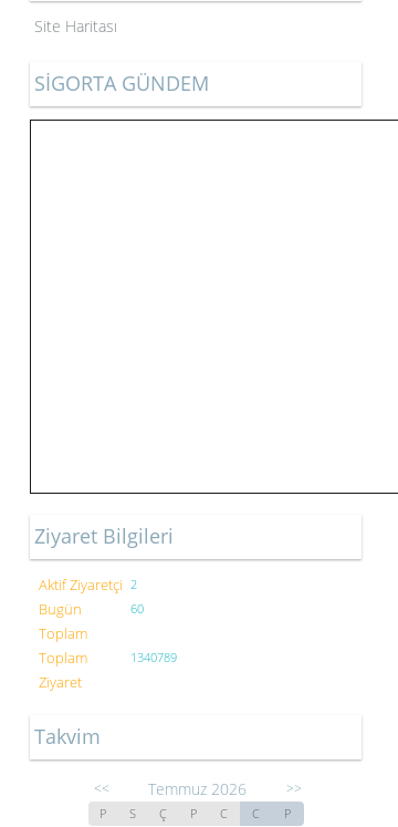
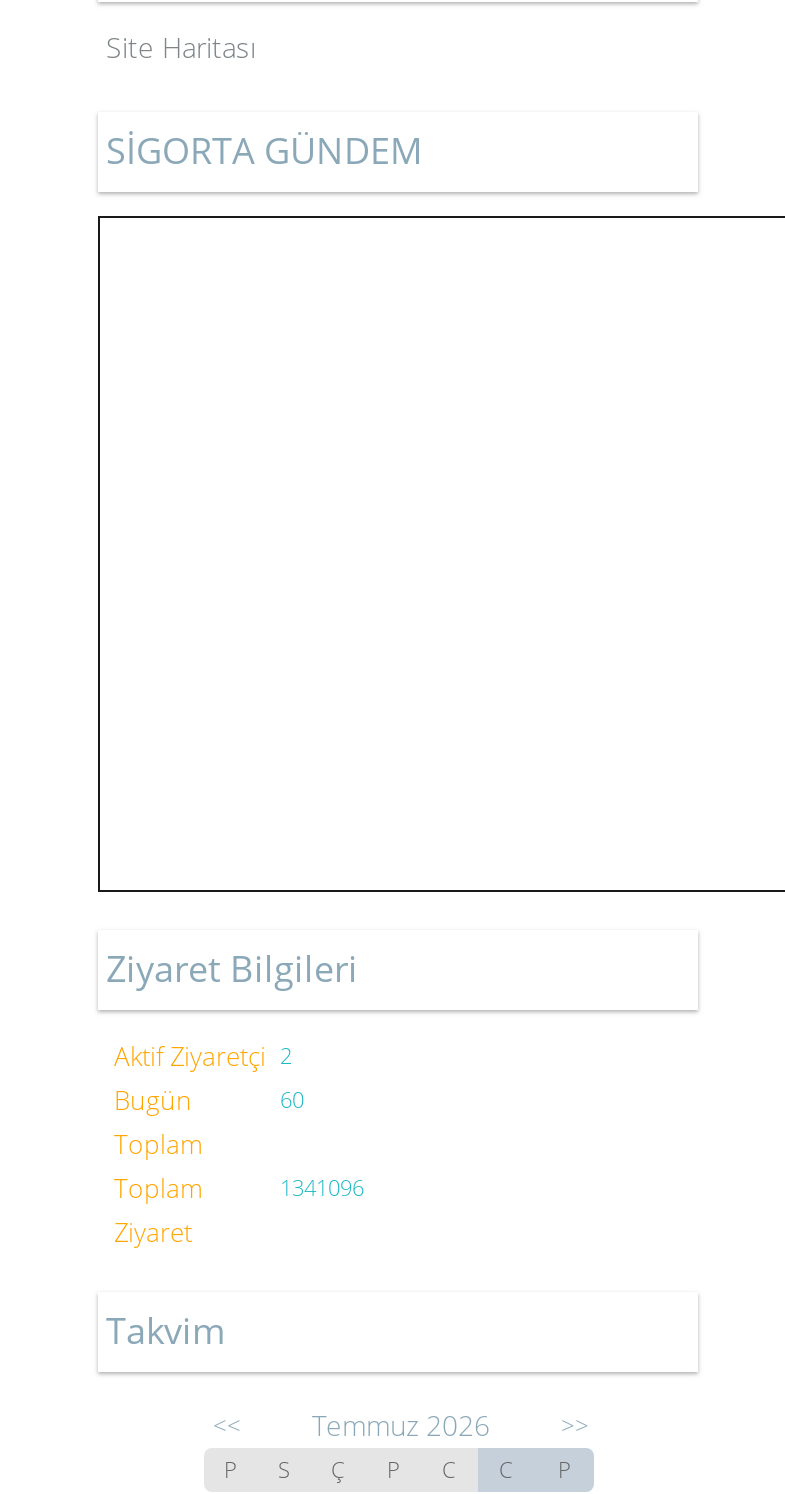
- 1340789
+ 1341096
